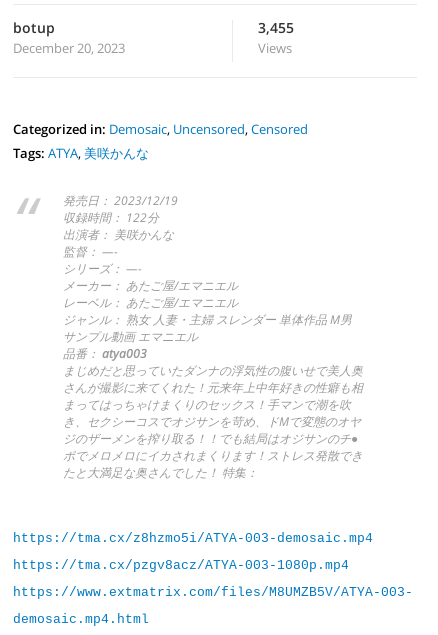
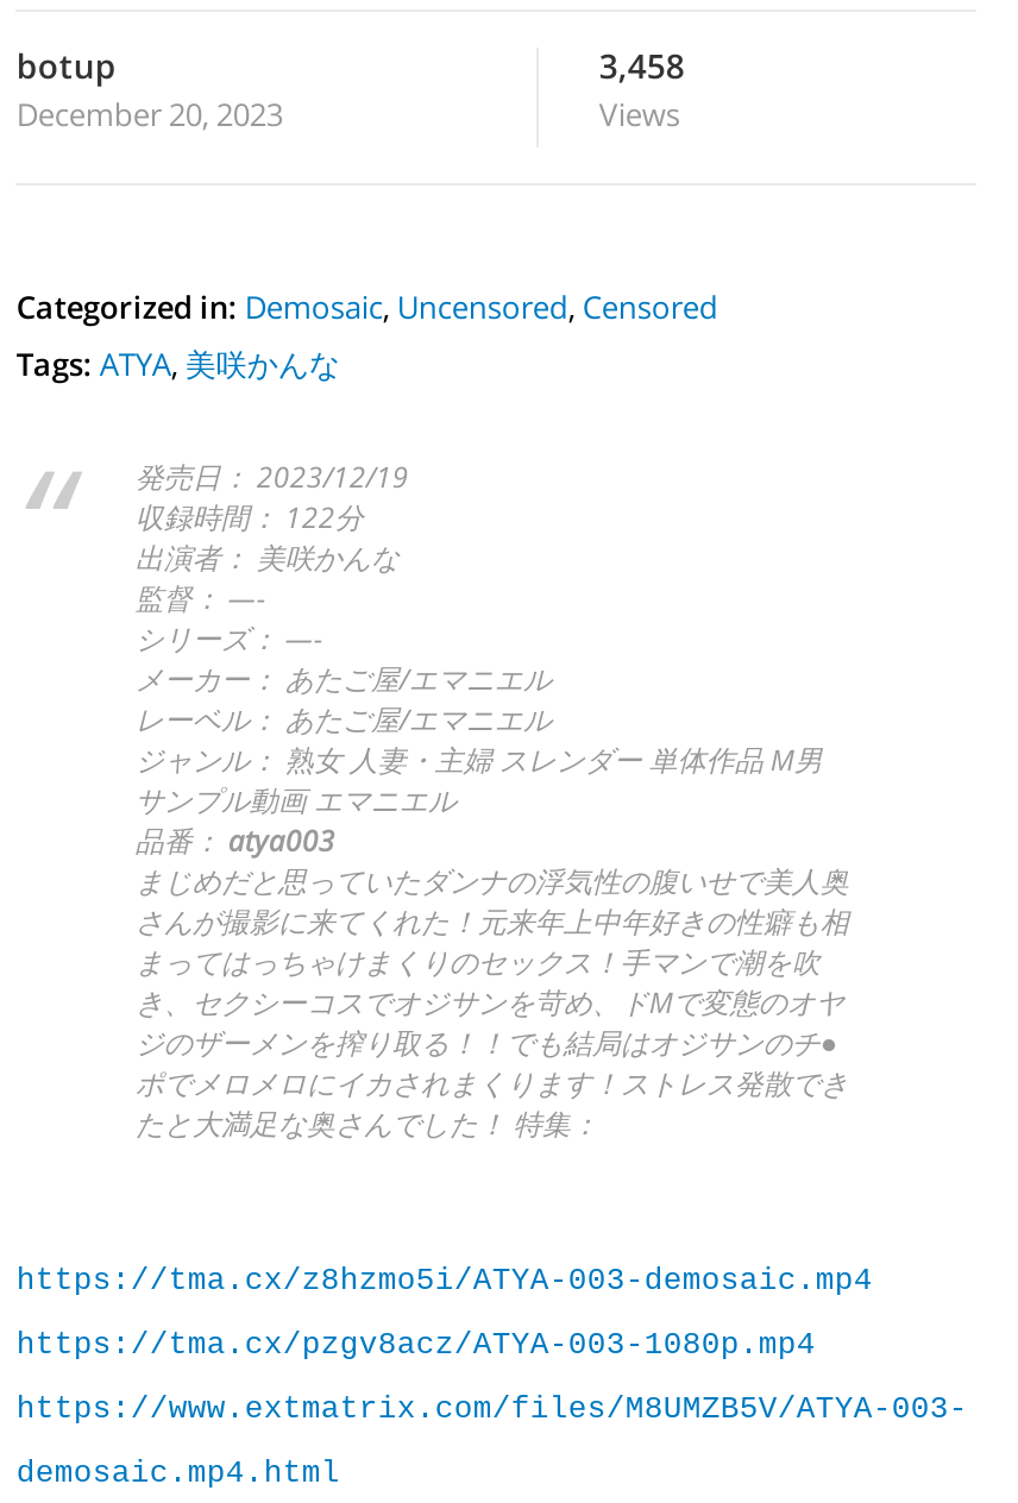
- 3,455
+ 3,458
